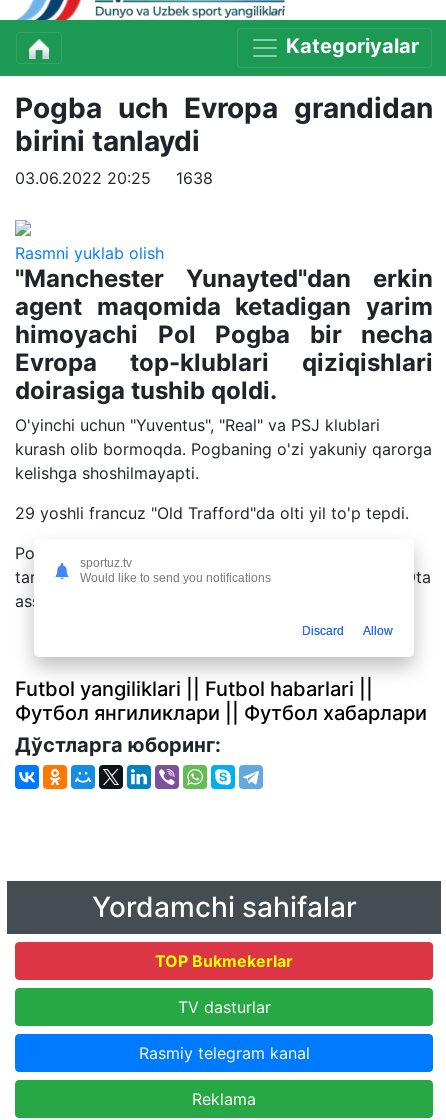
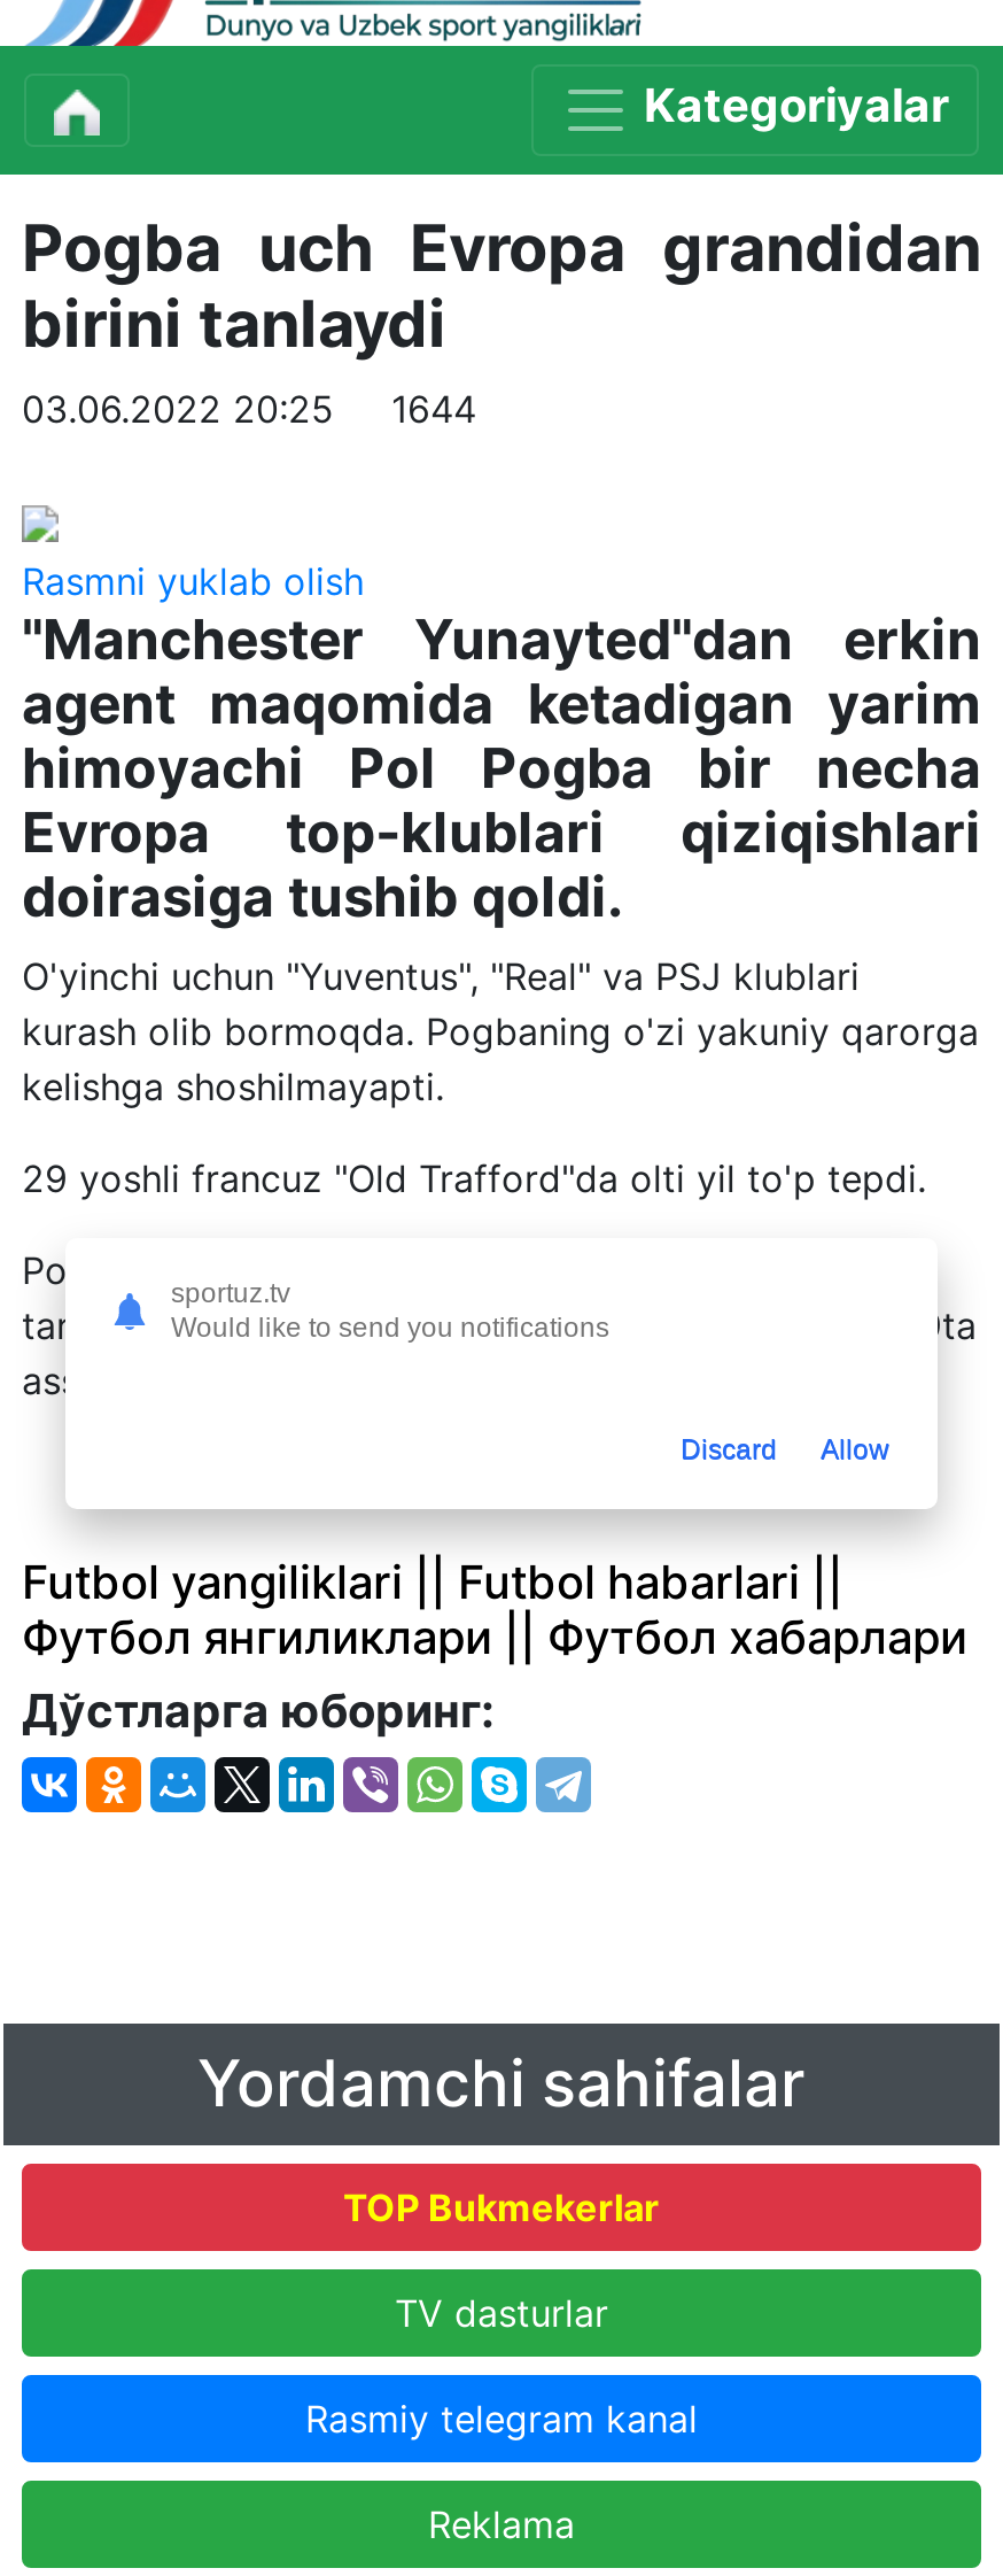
- 03.06.2022 20:25 1638
+ 03.06.2022 20:25 1644
